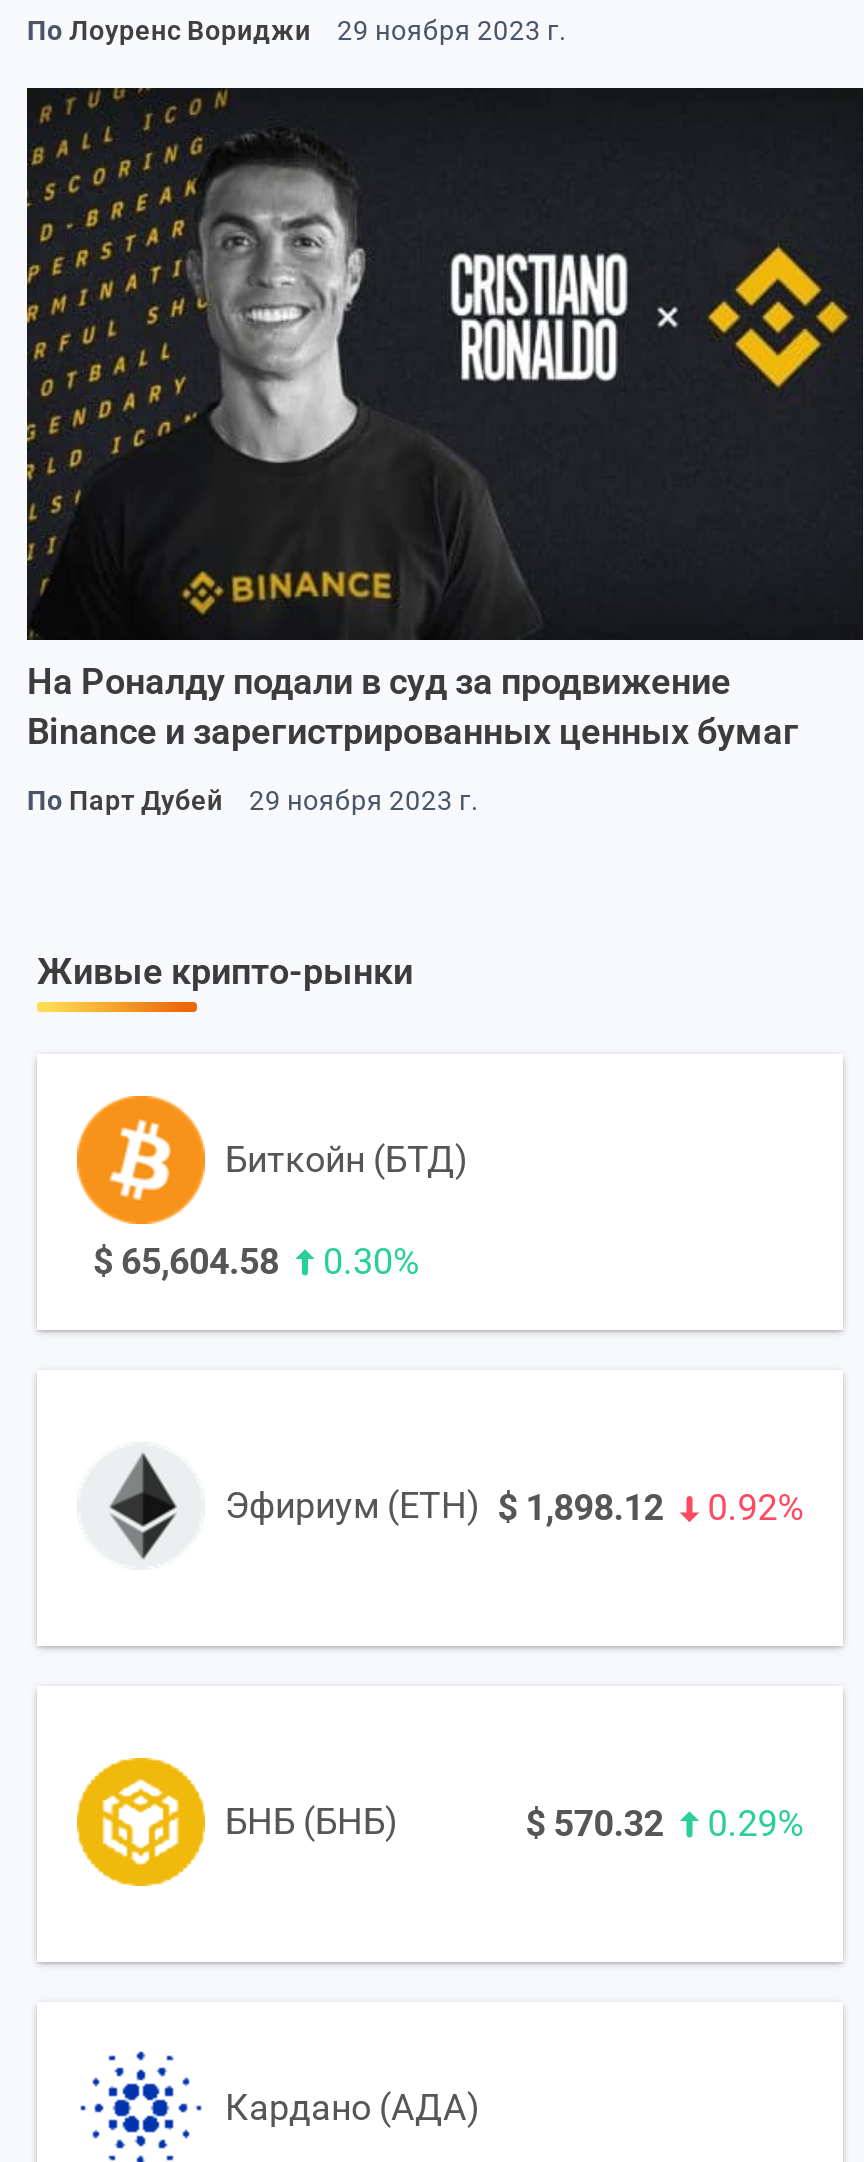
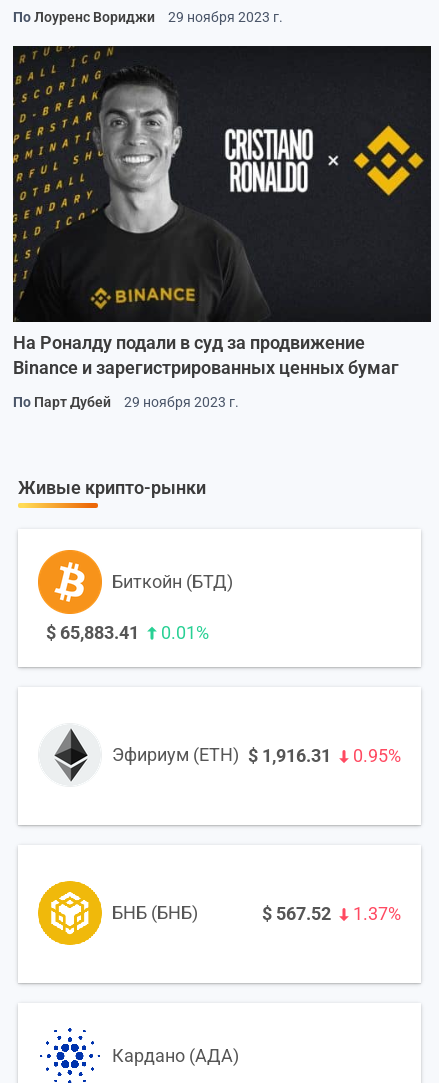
- $ 65,604.58
+ $ 65,883.41

- 0.30%
+ 0.01%

- Эфириум (ETH) $ 1,898.12
+ Эфириум (ETH) $ 1,916.31

- 0.92%
+ 0.95%

- $ 570.32
+ $ 567.52

- 0.29%
+ 1.37%
